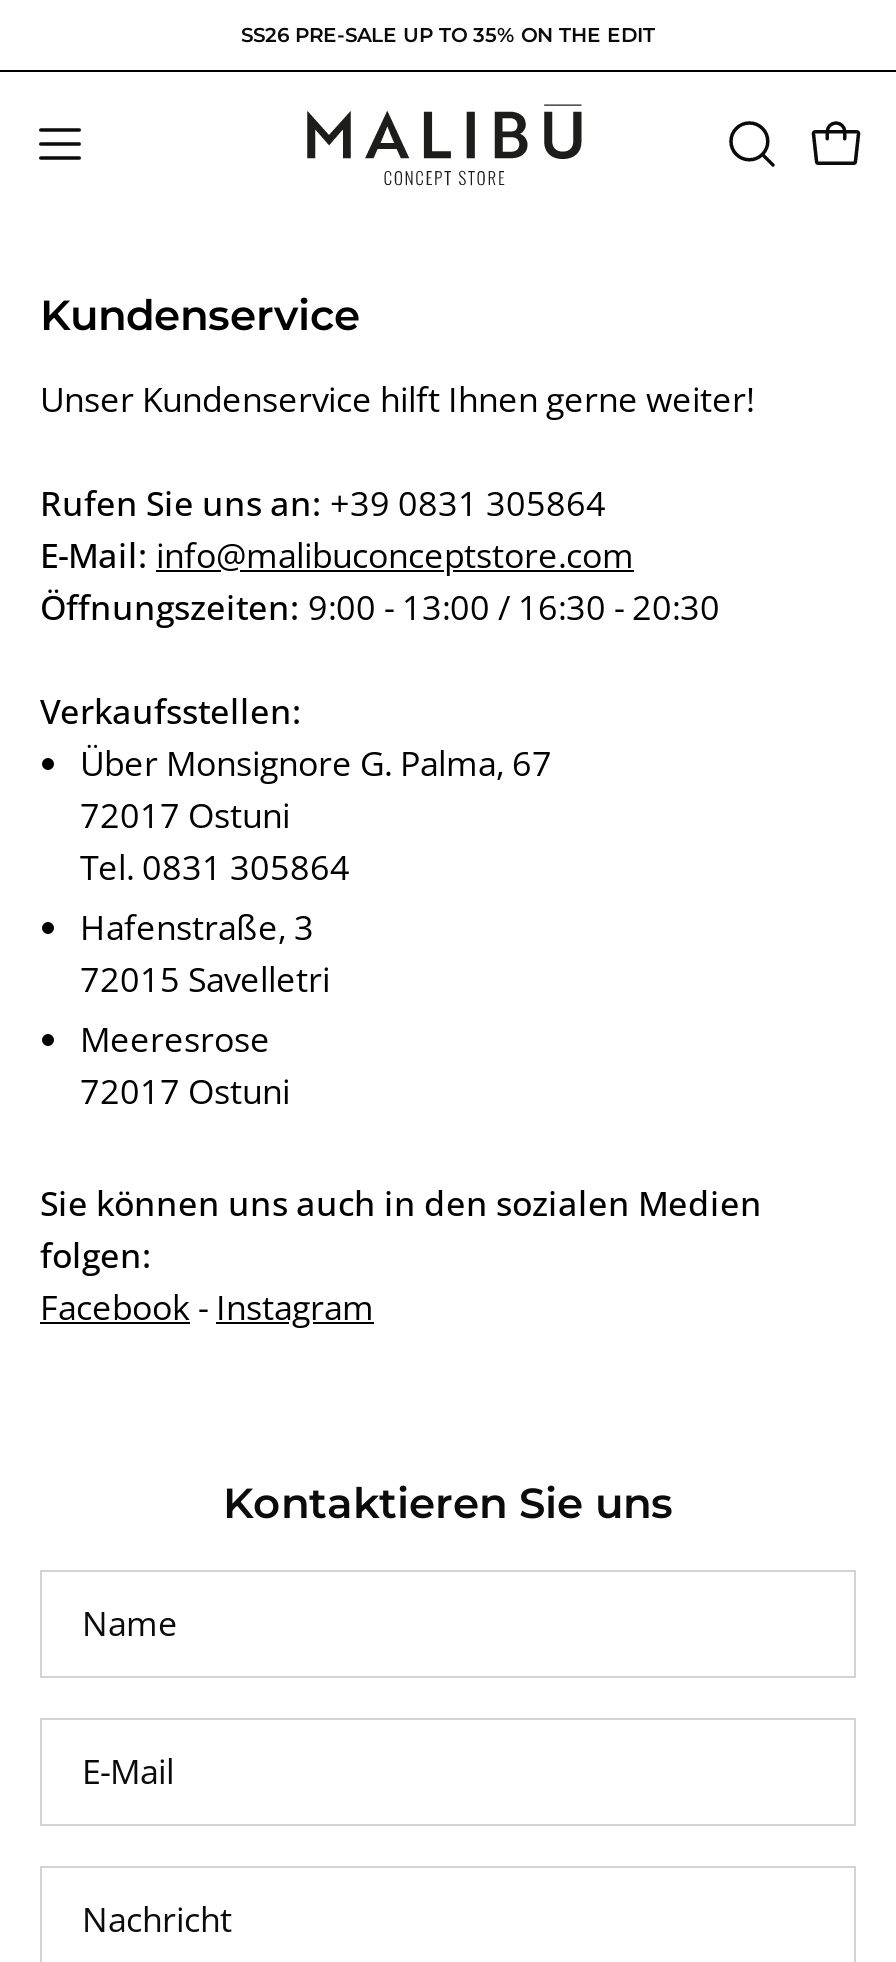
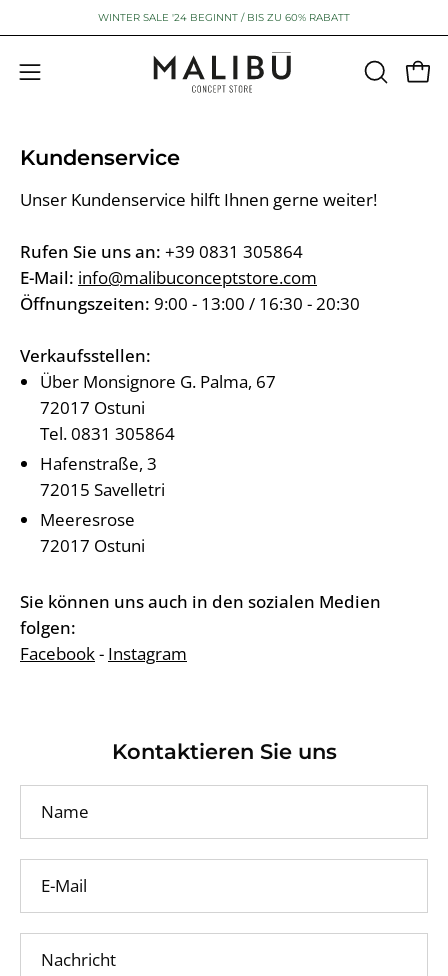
- SS26 PRE-SALE UP TO 35% ON THE EDIT
+ WINTER SALE '24 BEGINNT / BIS ZU 60% RABATT
